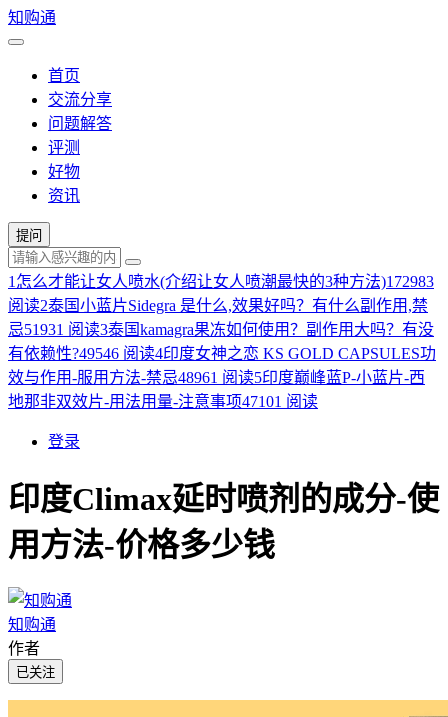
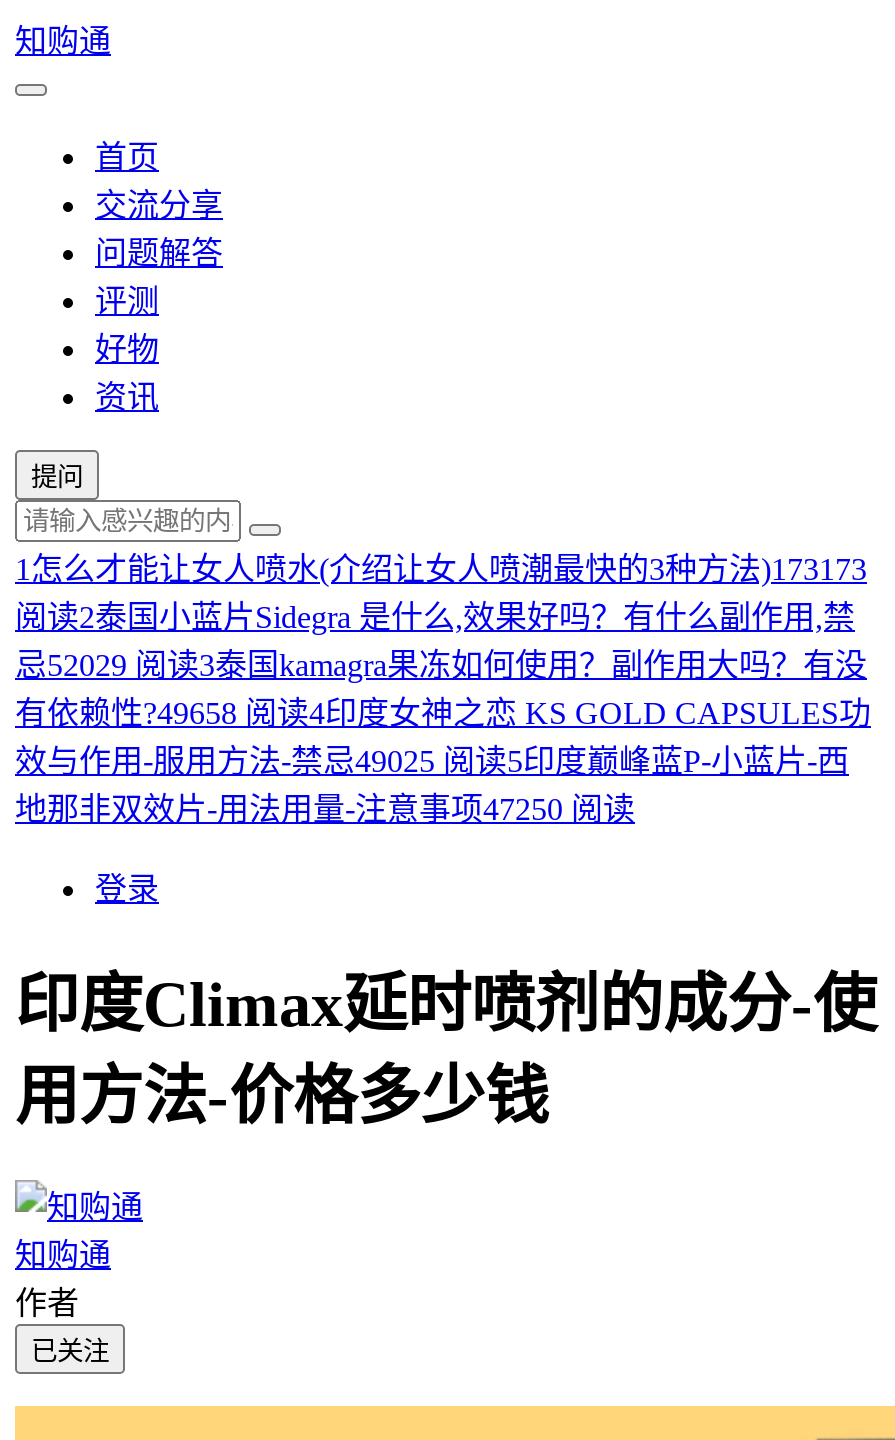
- 1怎么才能让女人喷水(介绍让女人喷潮最快的3种方法)172983
+ 1怎么才能让女人喷水(介绍让女人喷潮最快的3种方法)173173

- 忌51931 阅读3泰国kamagra果冻如何使用？副作用大吗？有没
+ 忌52029 阅读3泰国kamagra果冻如何使用？副作用大吗？有没

- 有依赖性?49546 阅读4印度女神之恋 KS GOLD CAPSULES功
+ 有依赖性?49658 阅读4印度女神之恋 KS GOLD CAPSULES功

- 效与作用-服用方法-禁忌48961 阅读5印度巅峰蓝P-小蓝片-西
+ 效与作用-服用方法-禁忌49025 阅读5印度巅峰蓝P-小蓝片-西

- 地那非双效片-用法用量-注意事项47101 阅读
+ 地那非双效片-用法用量-注意事项47250 阅读
